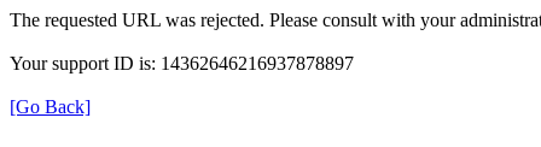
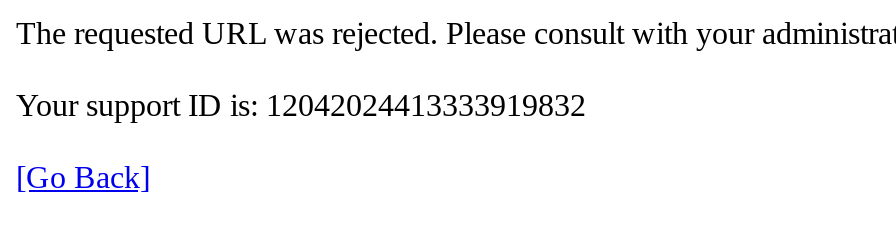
- Your support ID is: 14362646216937878897
+ Your support ID is: 12042024413333919832
